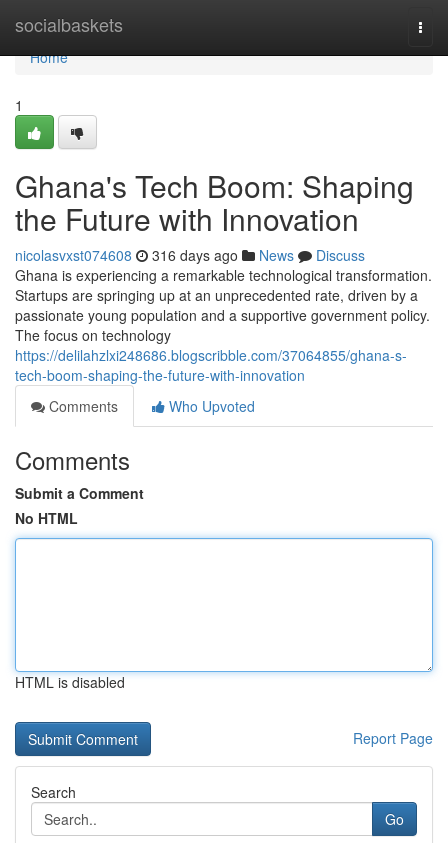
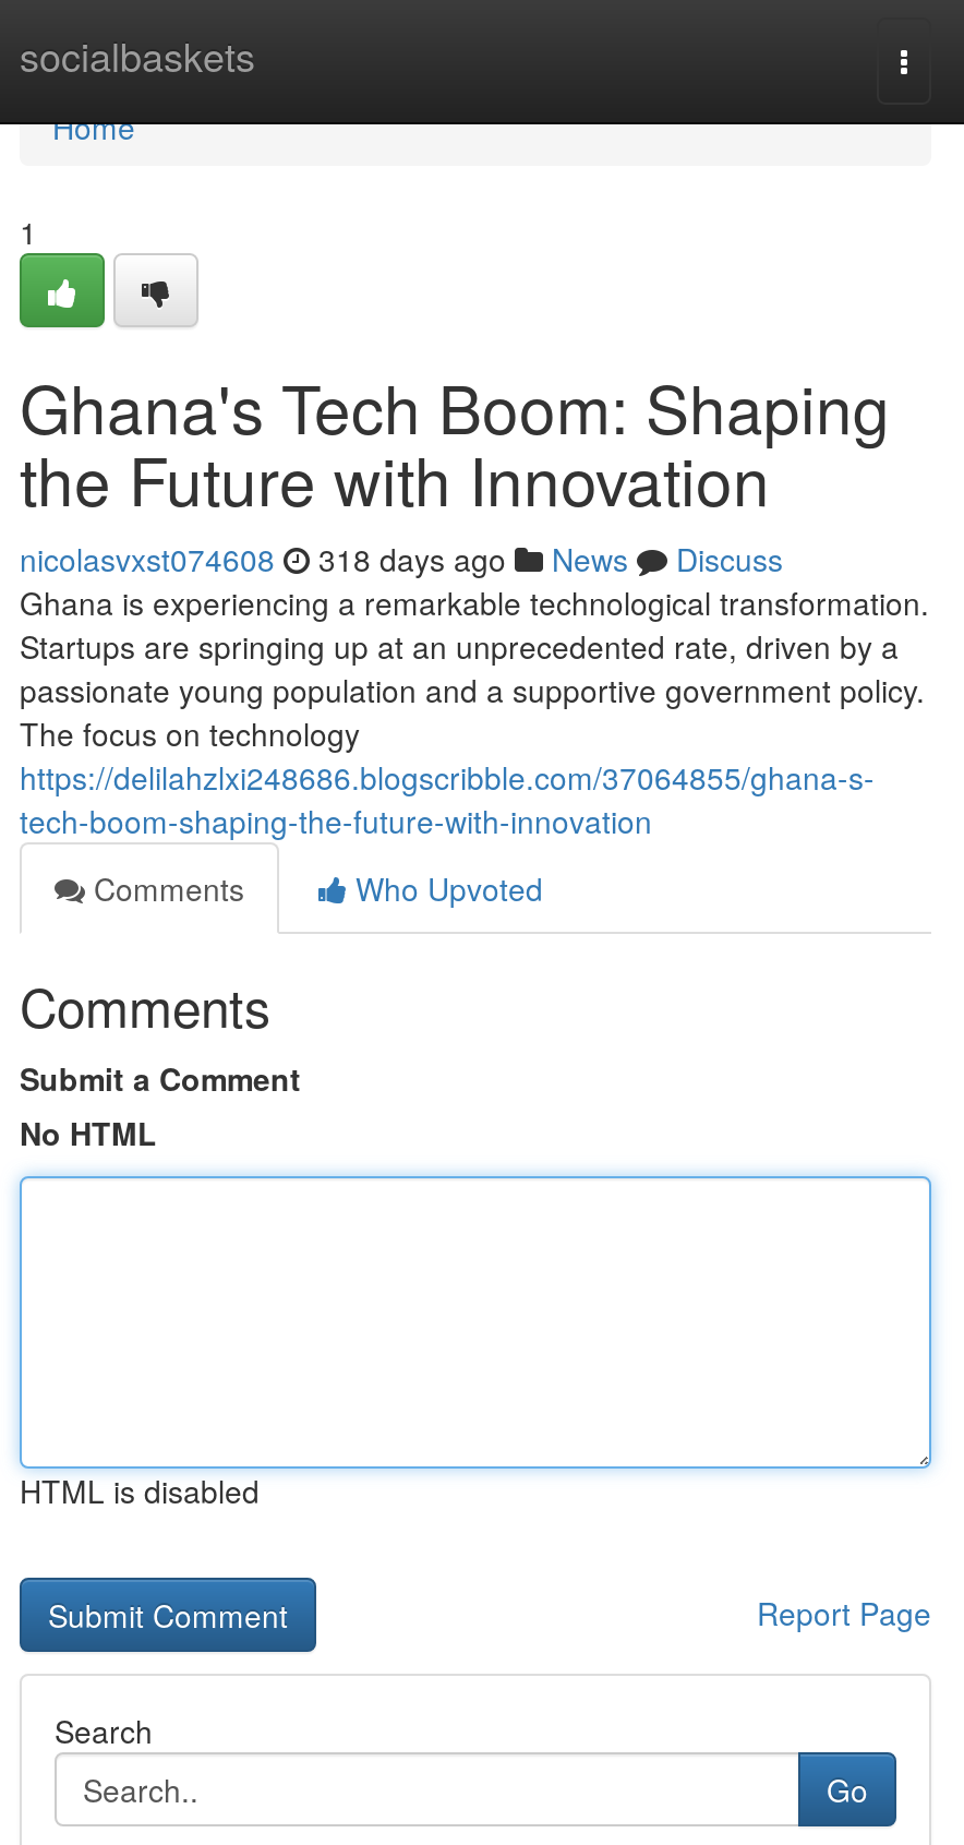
- nicolasvxst074608 316 days ago News Discuss
+ nicolasvxst074608 318 days ago News Discuss
